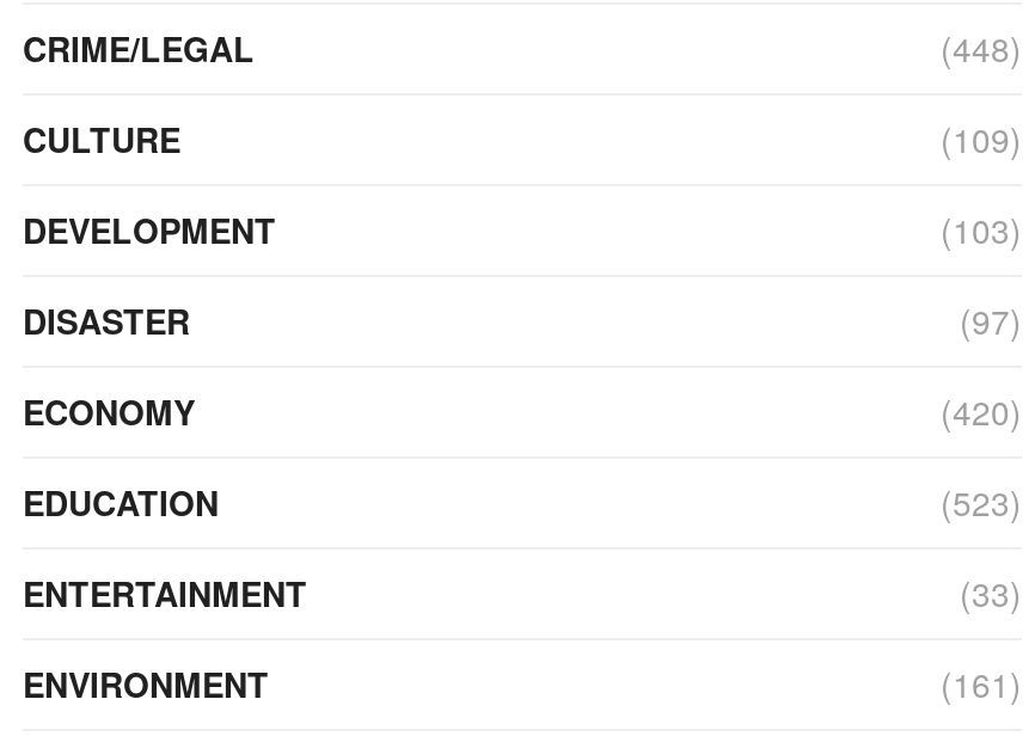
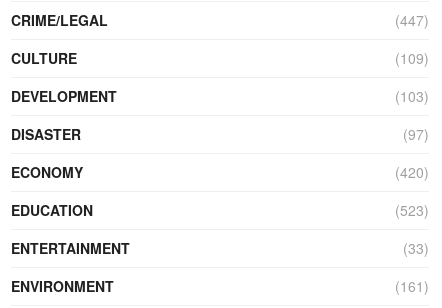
- (448)
+ (447)
